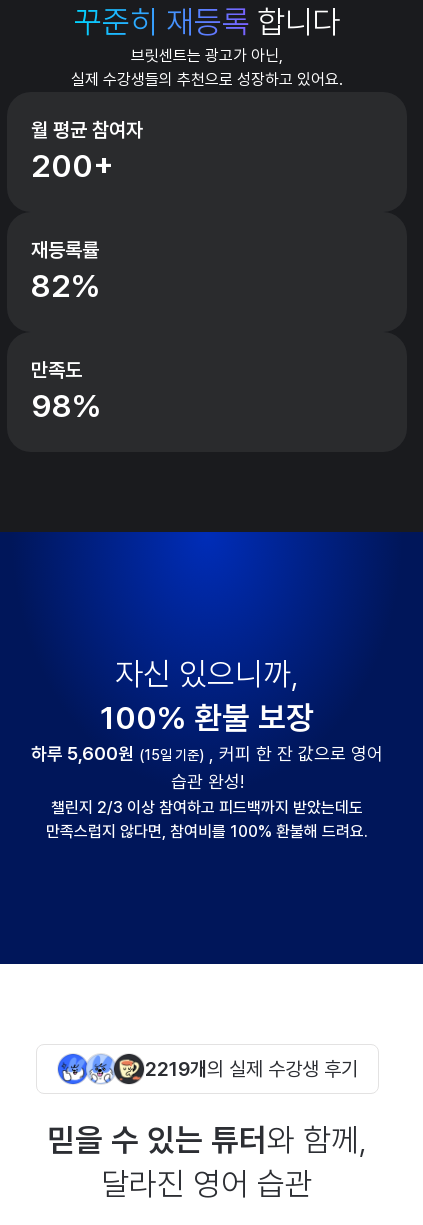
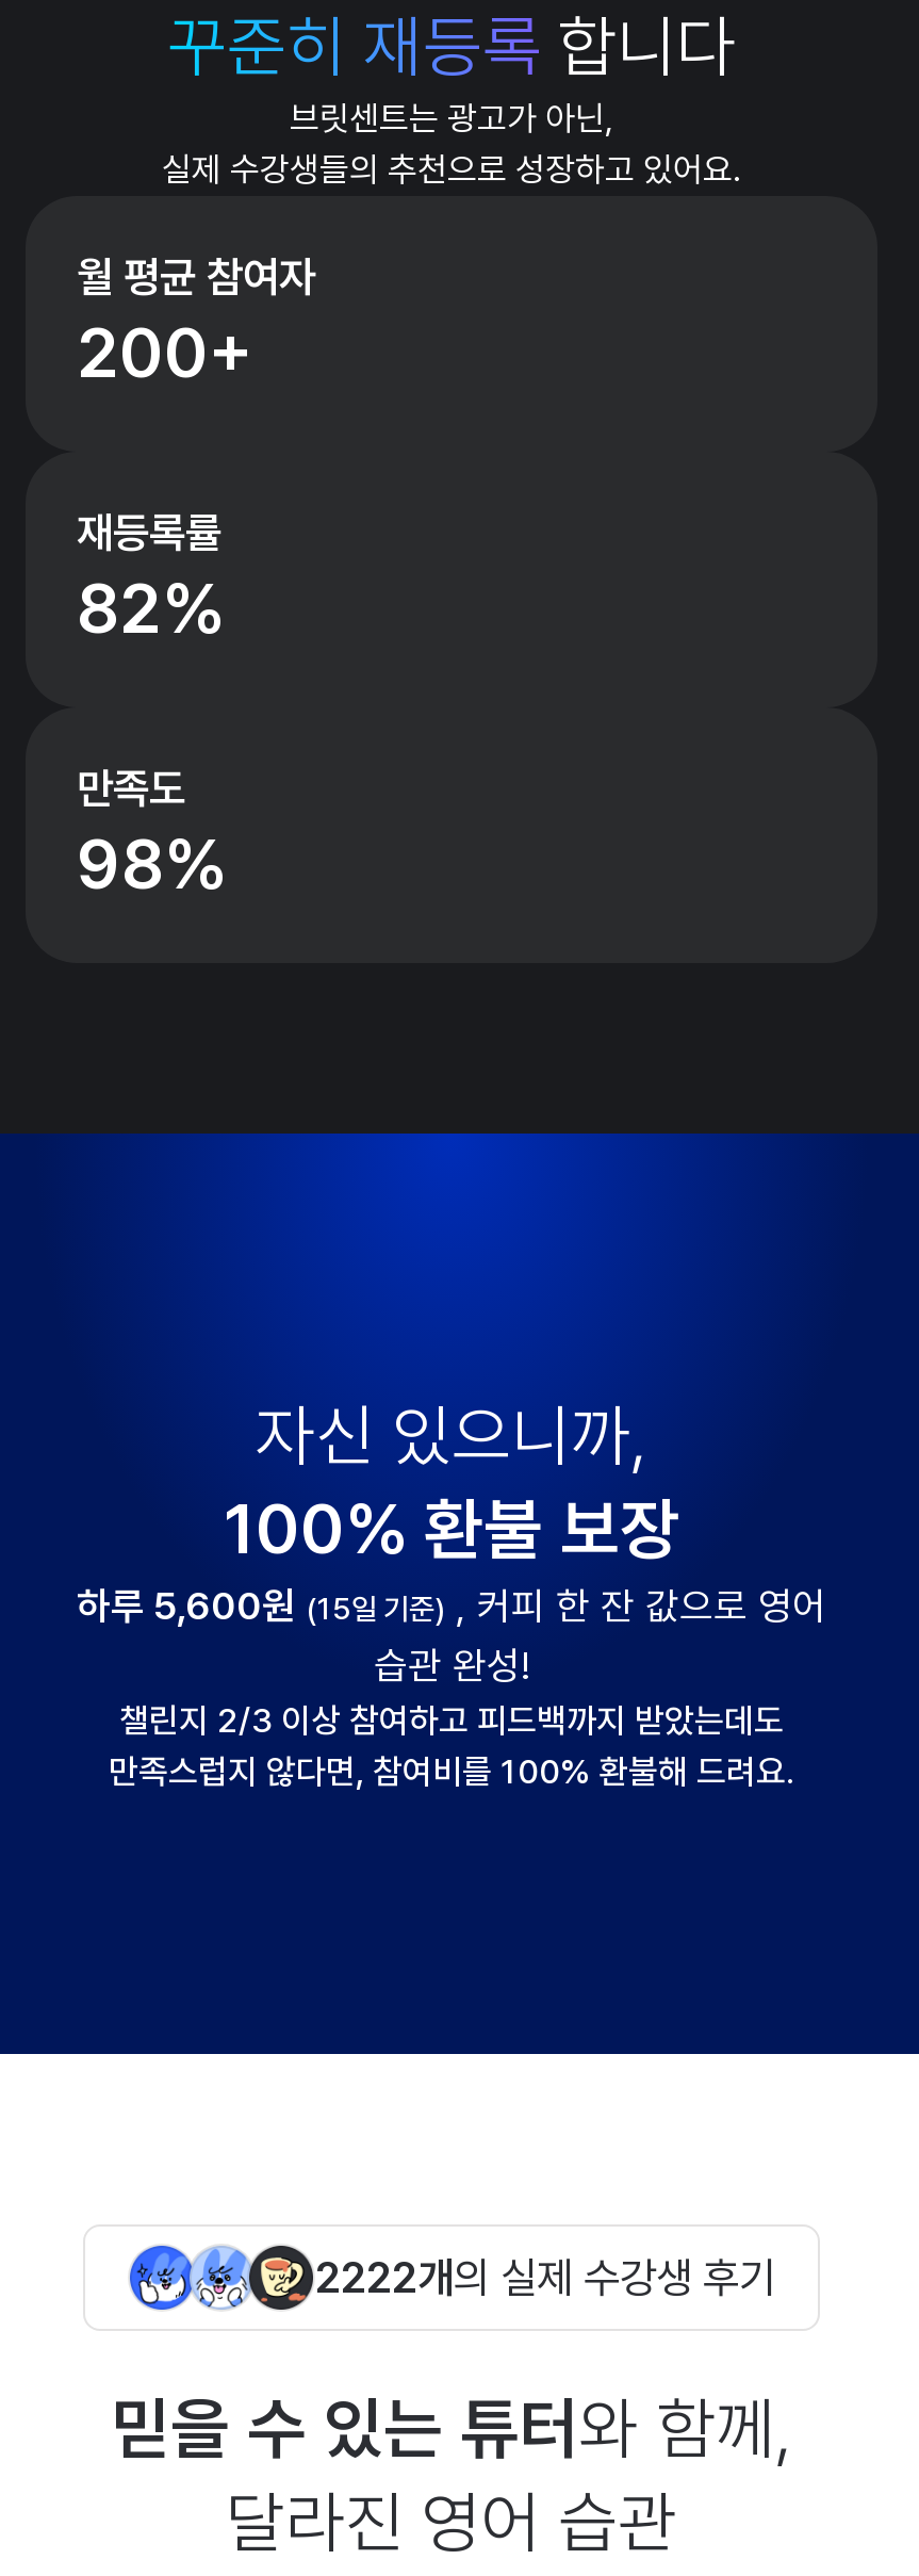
- 2219개의 실제 수강생 후기
+ 2222개의 실제 수강생 후기
